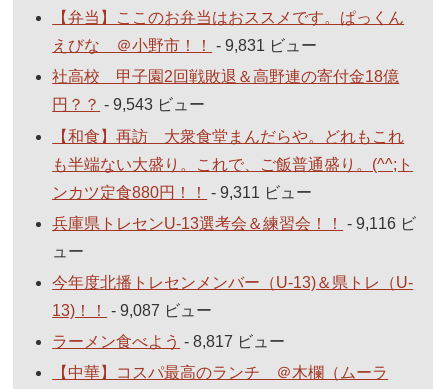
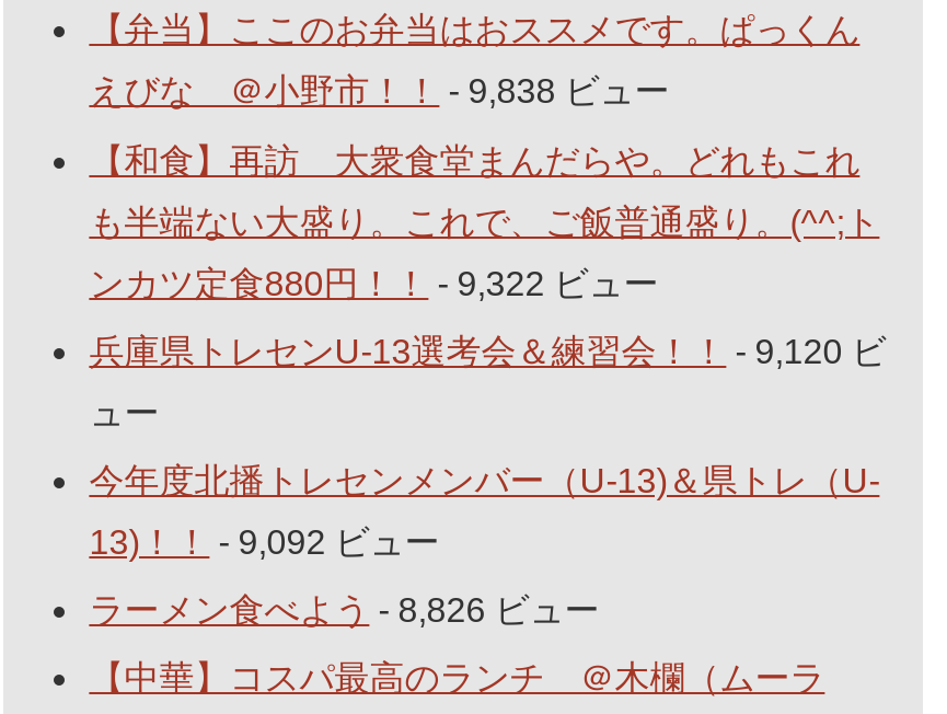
- えびな ＠小野市！！- 9,831 ビュー
- 社高校 甲子園2回戦敗退＆高野連の寄付金18億
- 円？？- 9,543 ビュー
+ えびな ＠小野市！！- 9,838 ビュー

- ンカツ定食880円！！- 9,311 ビュー
+ ンカツ定食880円！！- 9,322 ビュー

- 兵庫県トレセンU-13選考会＆練習会！！- 9,116 ビ
+ 兵庫県トレセンU-13選考会＆練習会！！- 9,120 ビ

- 13)！！- 9,087 ビュー
+ 13)！！- 9,092 ビュー

- ラーメン食べよう- 8,817 ビュー
+ ラーメン食べよう- 8,826 ビュー
